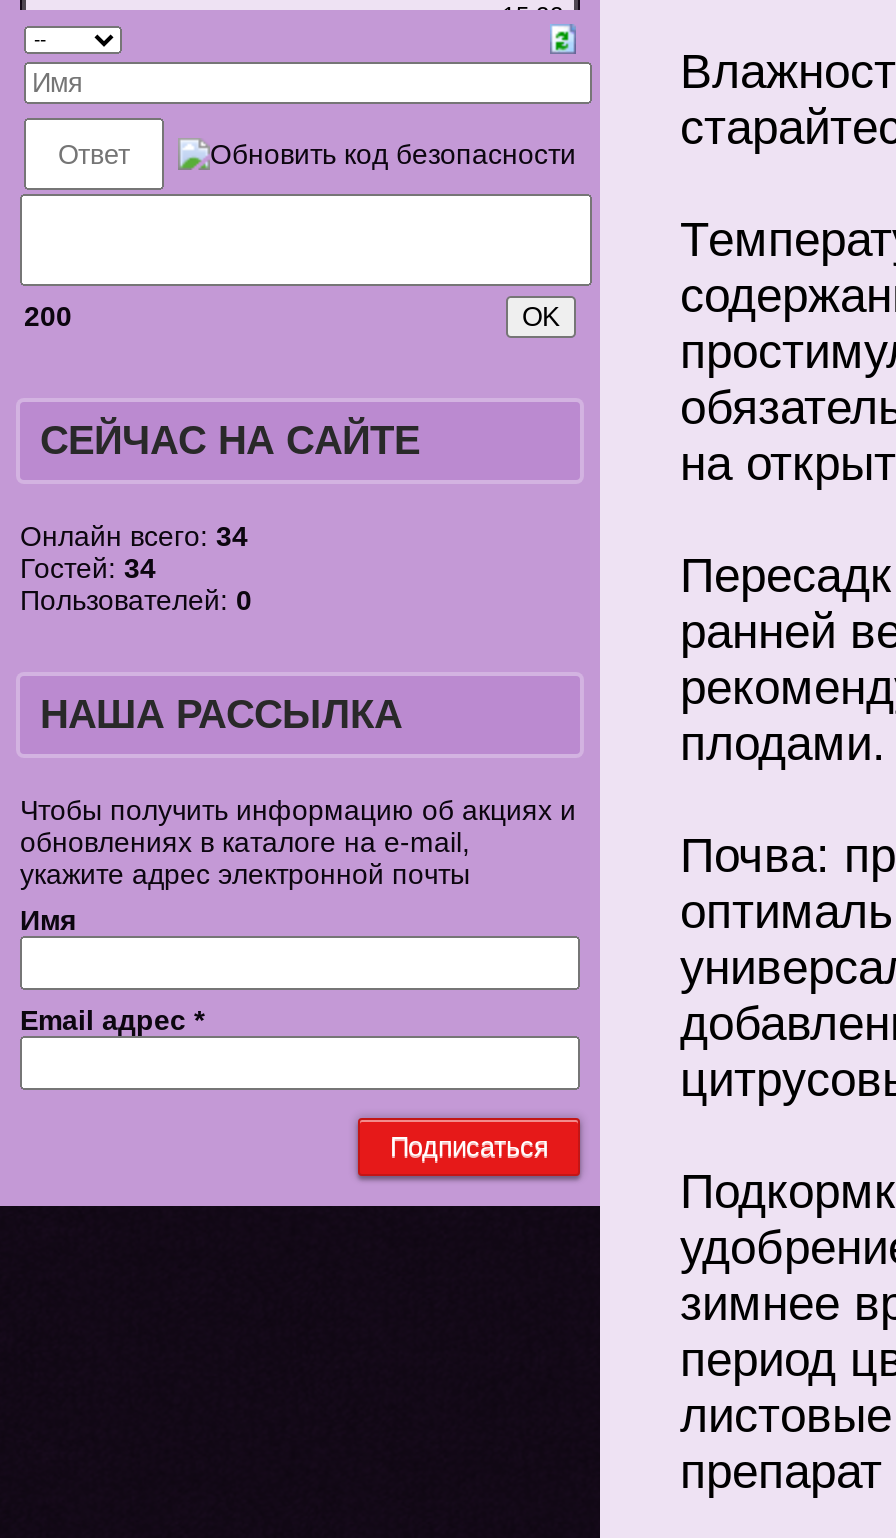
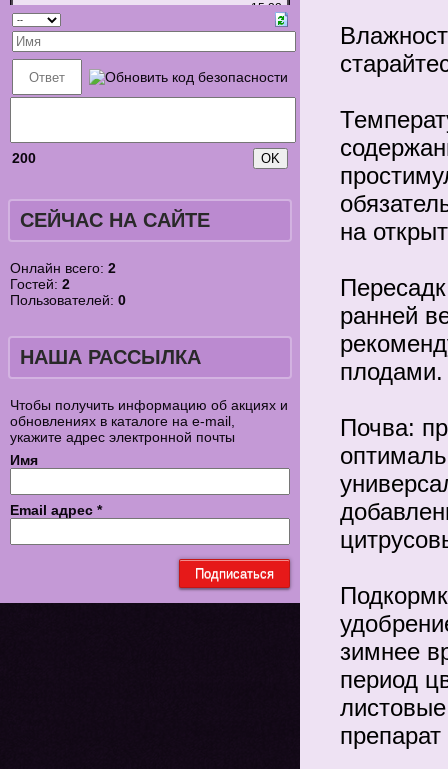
- Онлайн всего: 34
+ Онлайн всего: 2

- Гостей: 34
+ Гостей: 2
